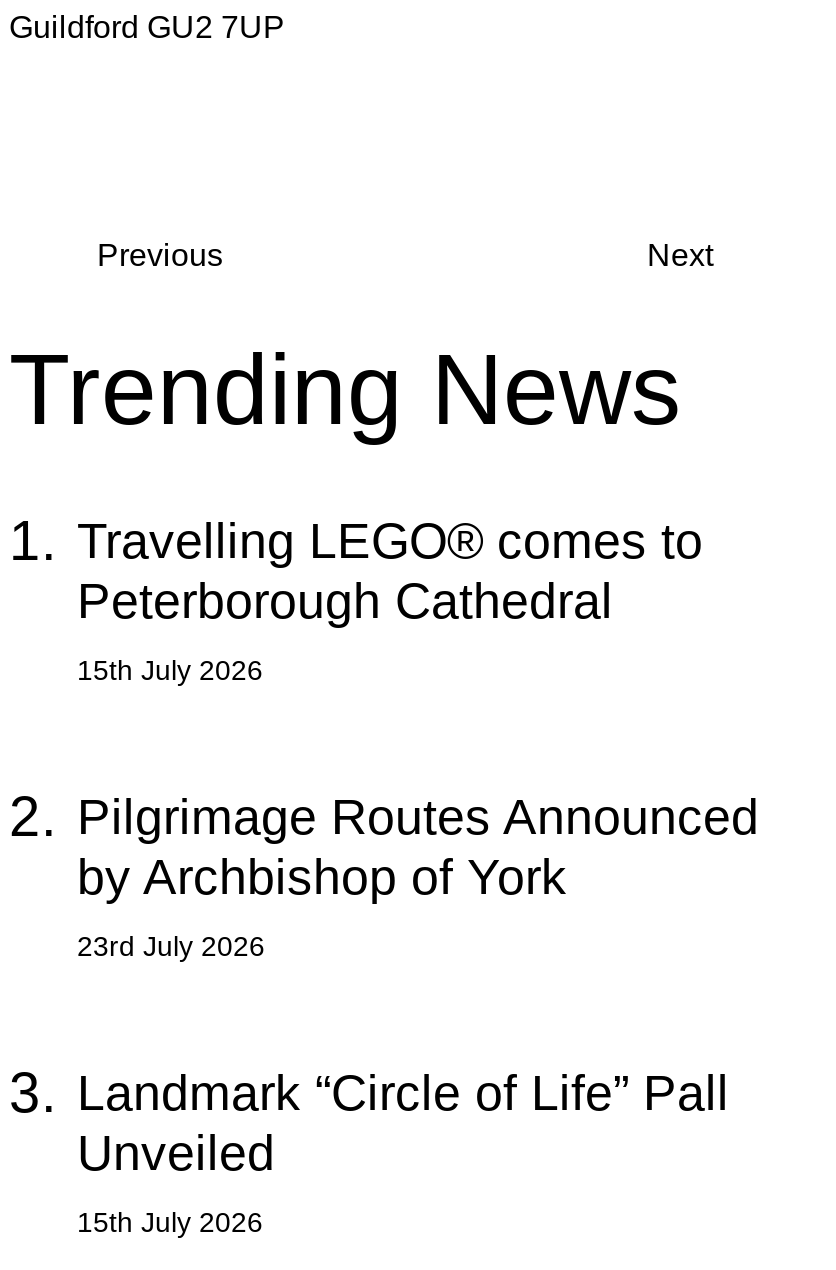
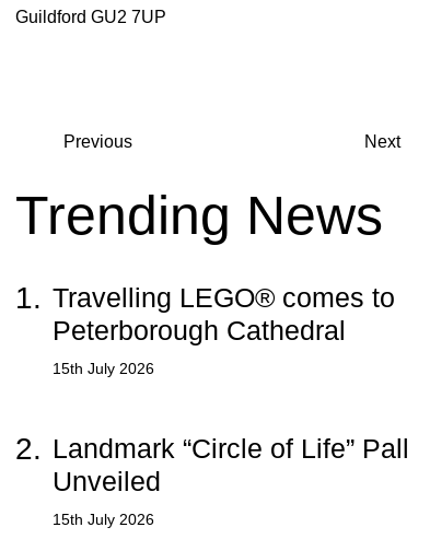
- 2. Pilgrimage Routes Announced
- by Archbishop of York
- 23rd July 2026
- 3. Landmark “Circle of Life” Pall
+ 2. Landmark “Circle of Life” Pall
